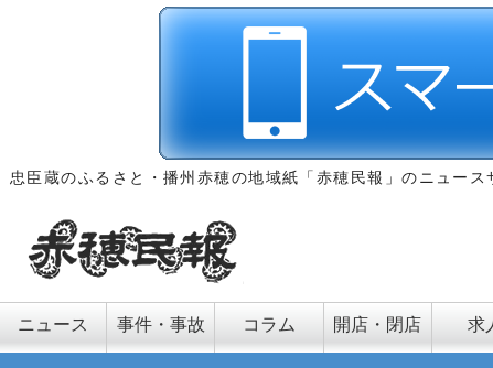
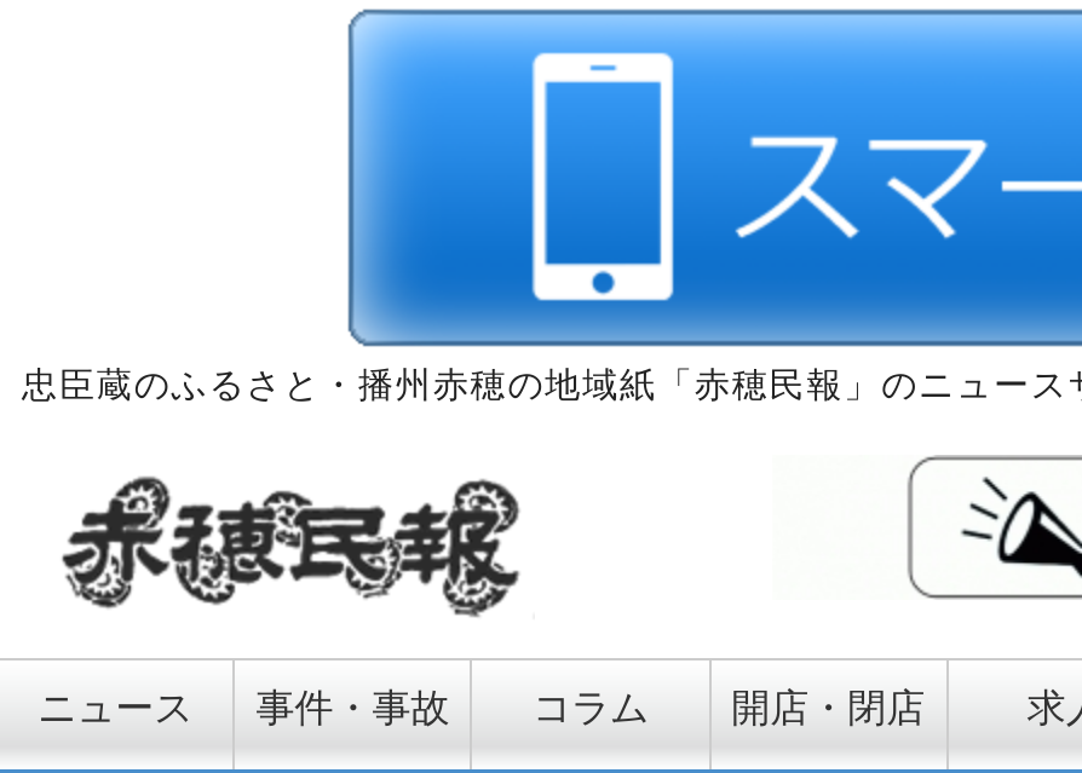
+ [image]
